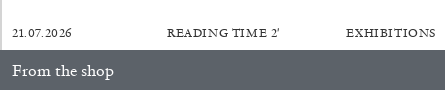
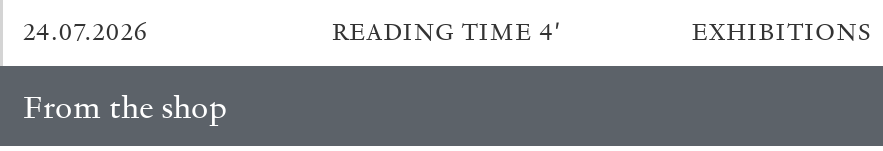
- 21.07.2026
- READING TIME 2′
+ 24.07.2026
+ READING TIME 4′
